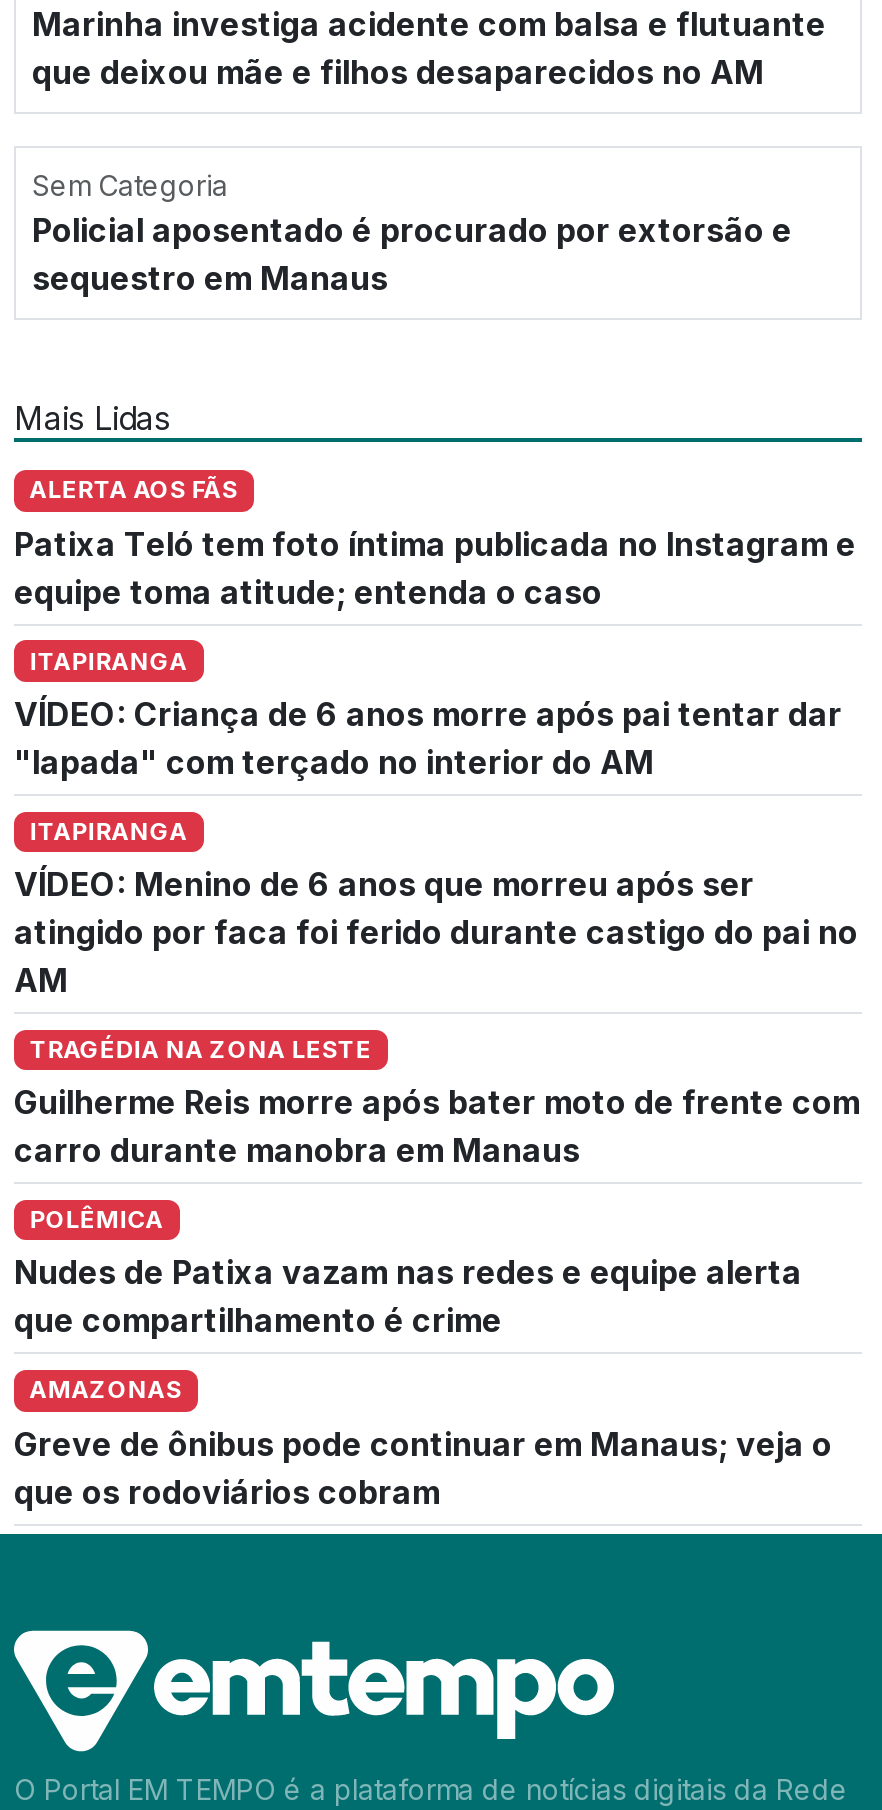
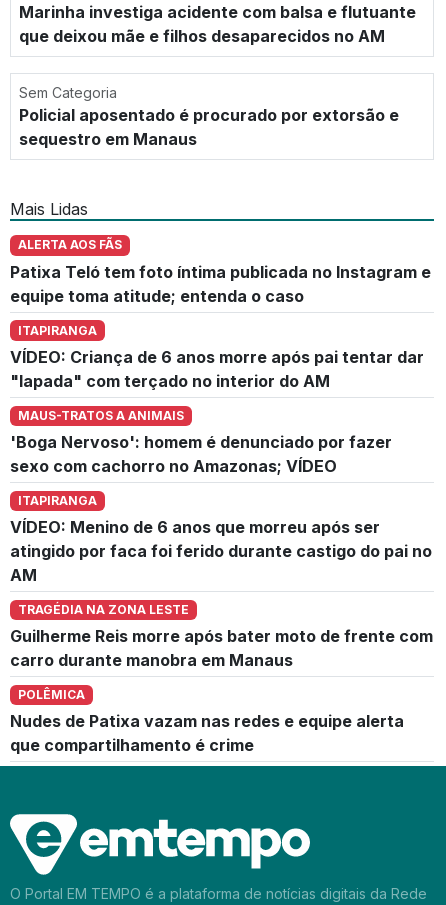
+ MAUS-TRATOS A ANIMAIS
+ 'Boga Nervoso': homem é denunciado por fazer
+ sexo com cachorro no Amazonas; VÍDEO

moved down: ITAPIRANGA | VÍDEO: Menino de 6 anos que morreu após ser | atingido por faca foi ferido durante castigo do pai no | ... | Nudes de Patixa vazam nas redes e equipe alerta | que compartilhamento é crime

- AMAZONAS
- Greve de ônibus pode continuar em Manaus; veja o
- que os rodoviários cobram
